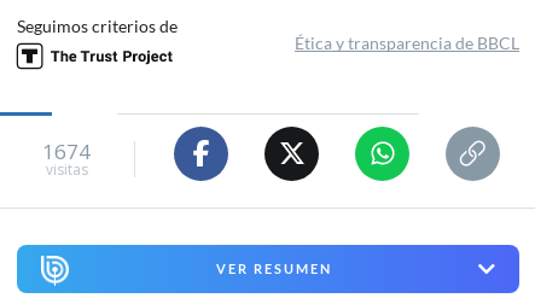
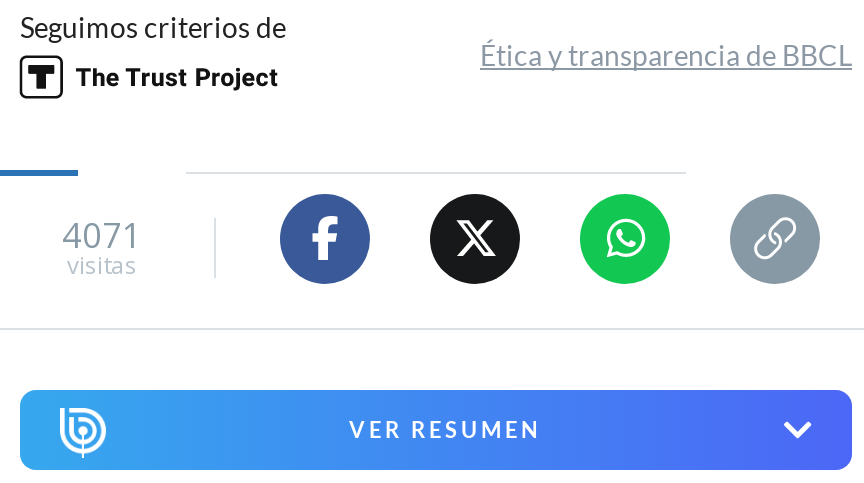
- 1674
+ 4071
